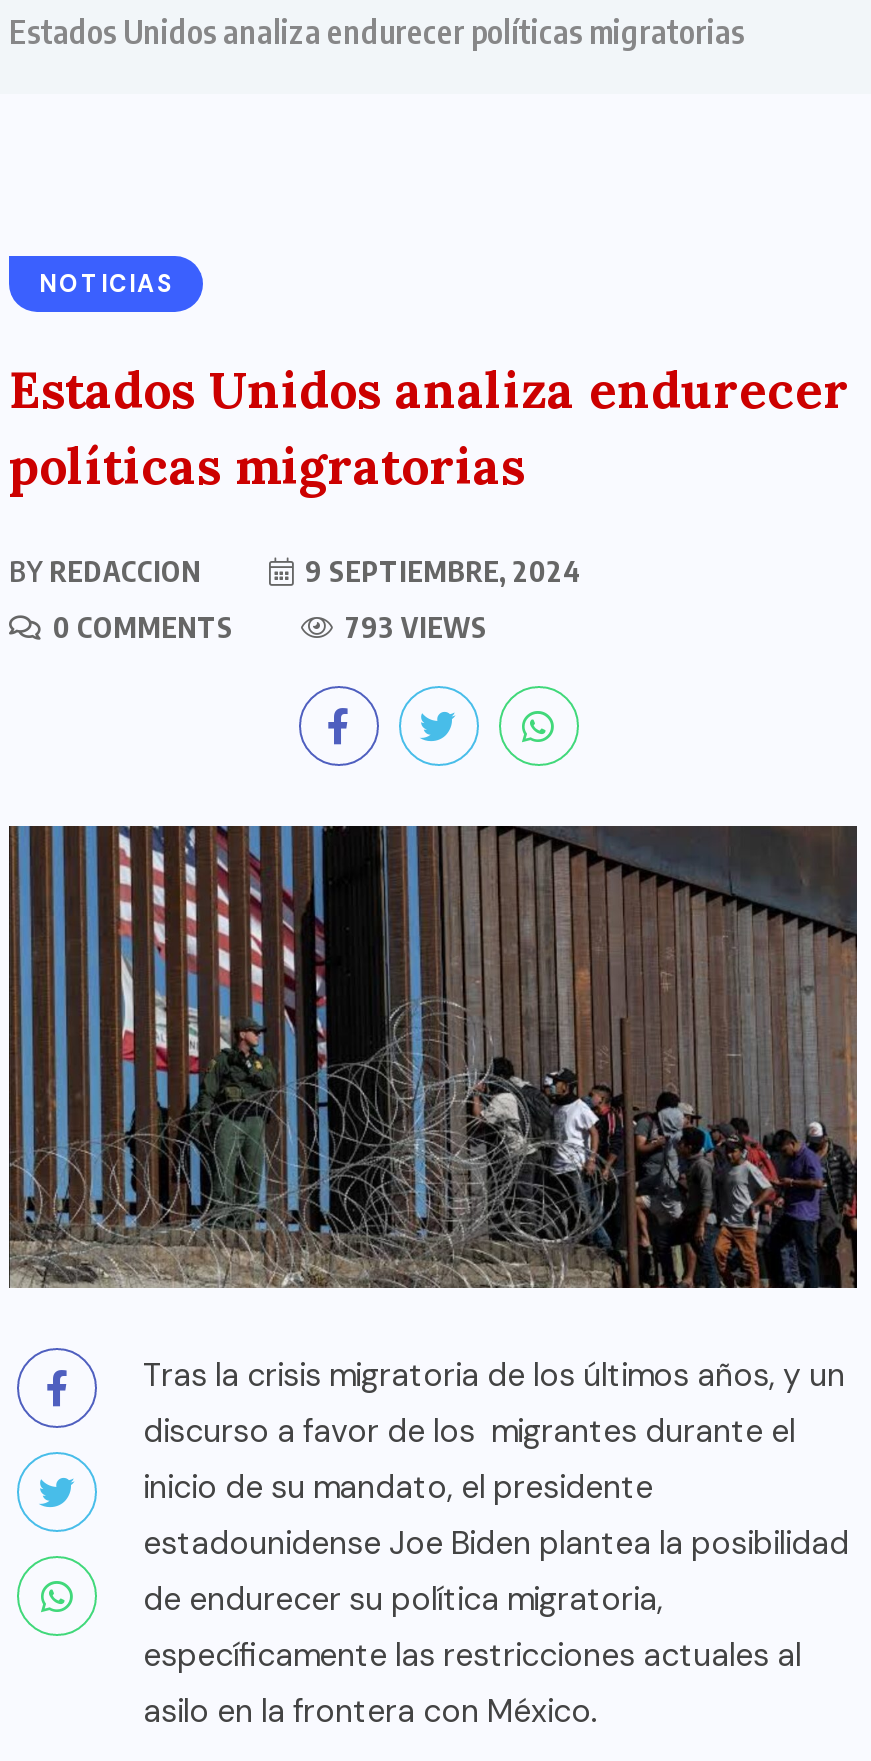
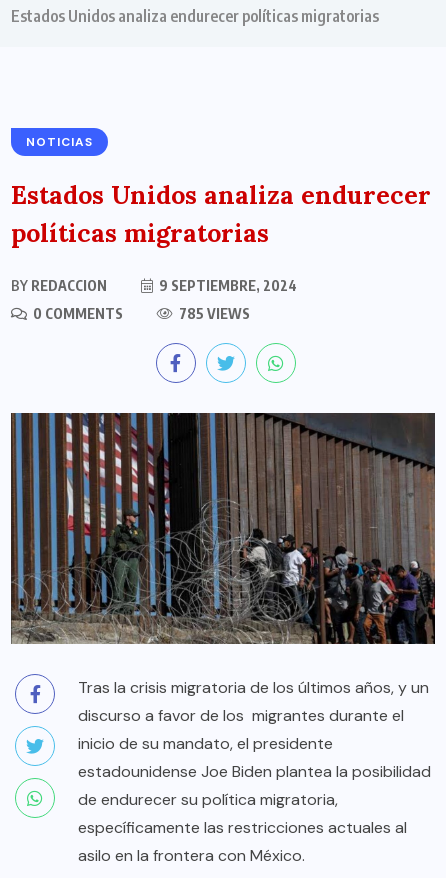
- 793 VIEWS
+ 785 VIEWS
